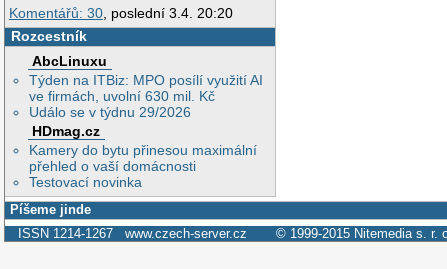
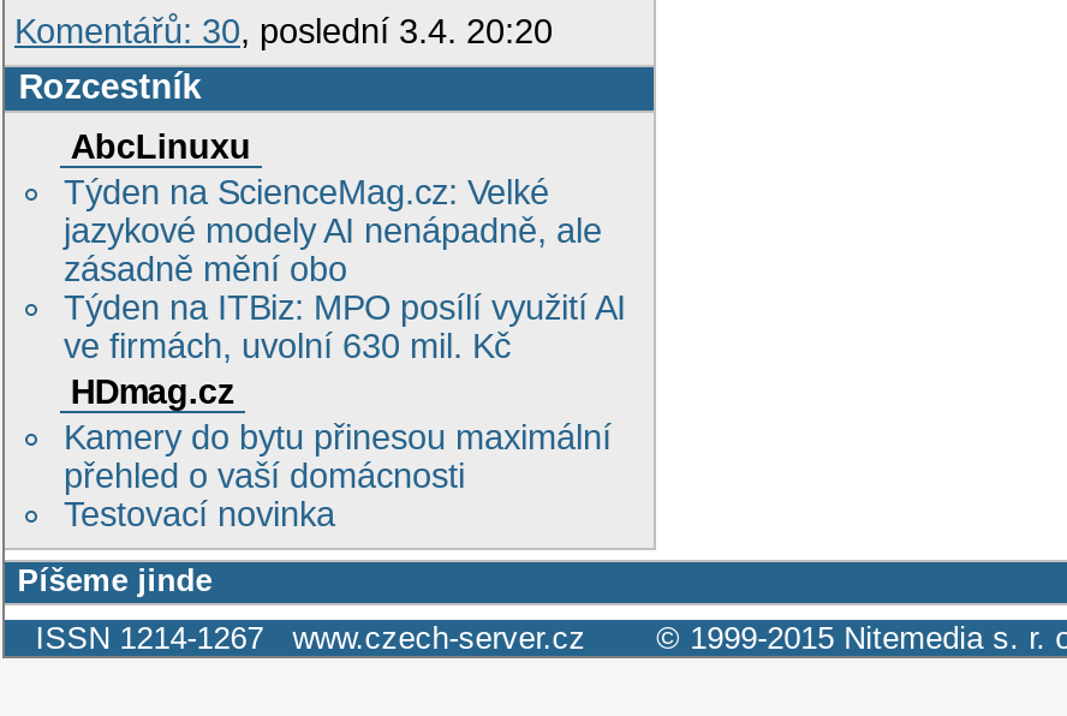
+ Týden na ScienceMag.cz: Velké
+ jazykové modely AI nenápadně, ale
+ zásadně mění obo

moved down: Týden na ITBiz: MPO posílí využití AI | ve firmách, uvolní 630 mil. Kč

- Událo se v týdnu 29/2026
